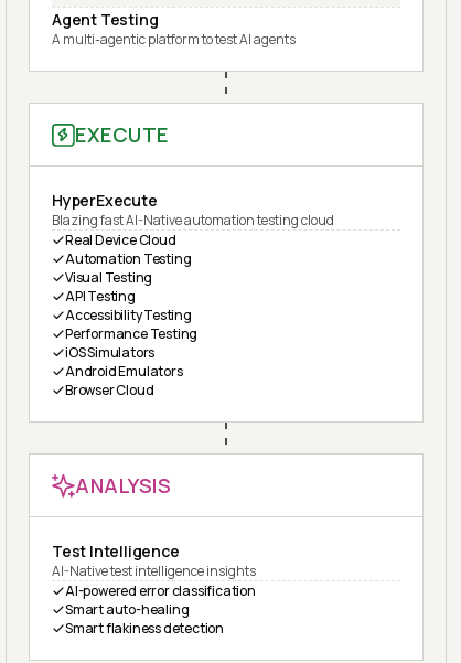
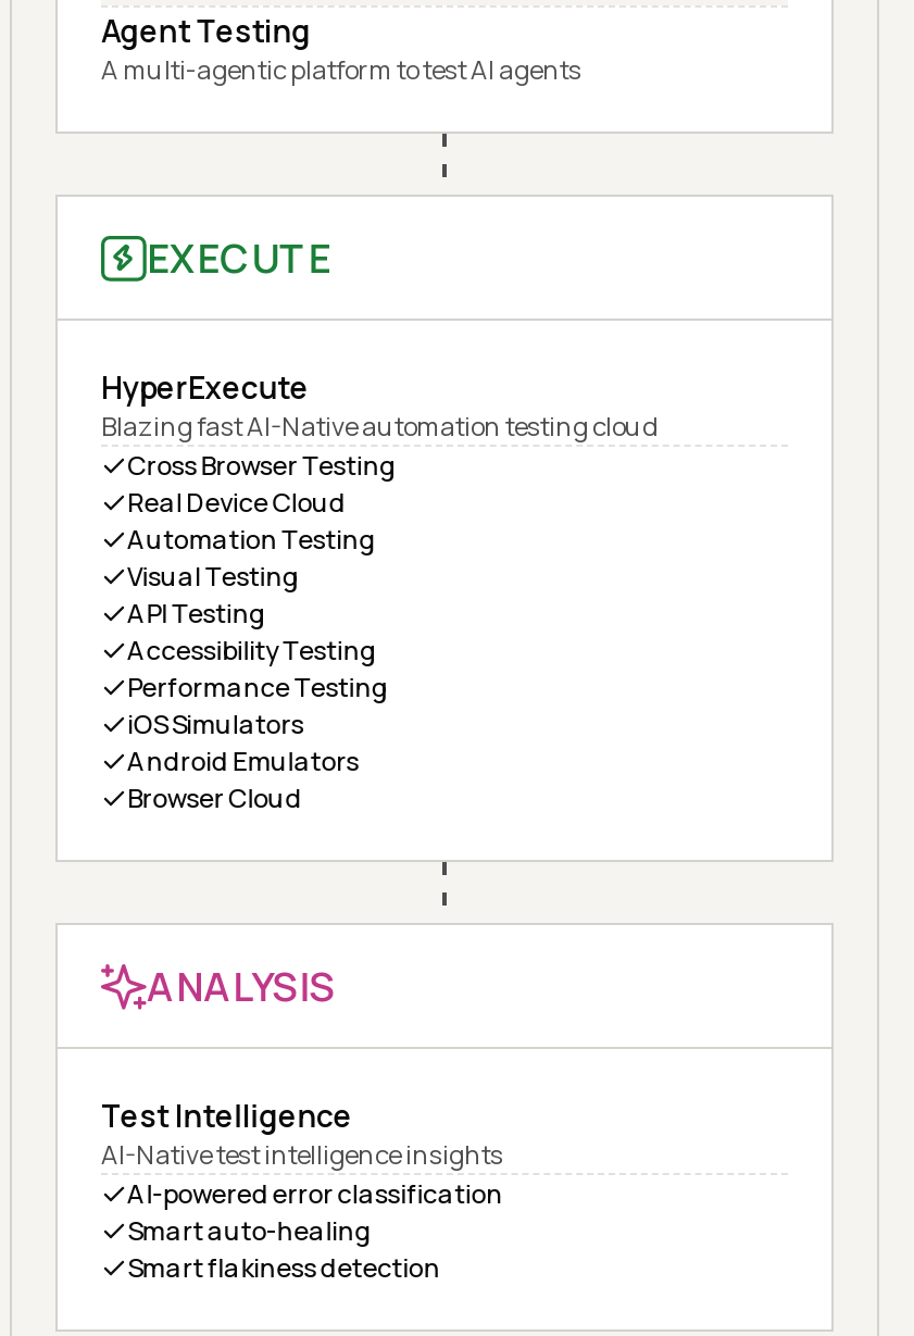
+ Cross Browser Testing
